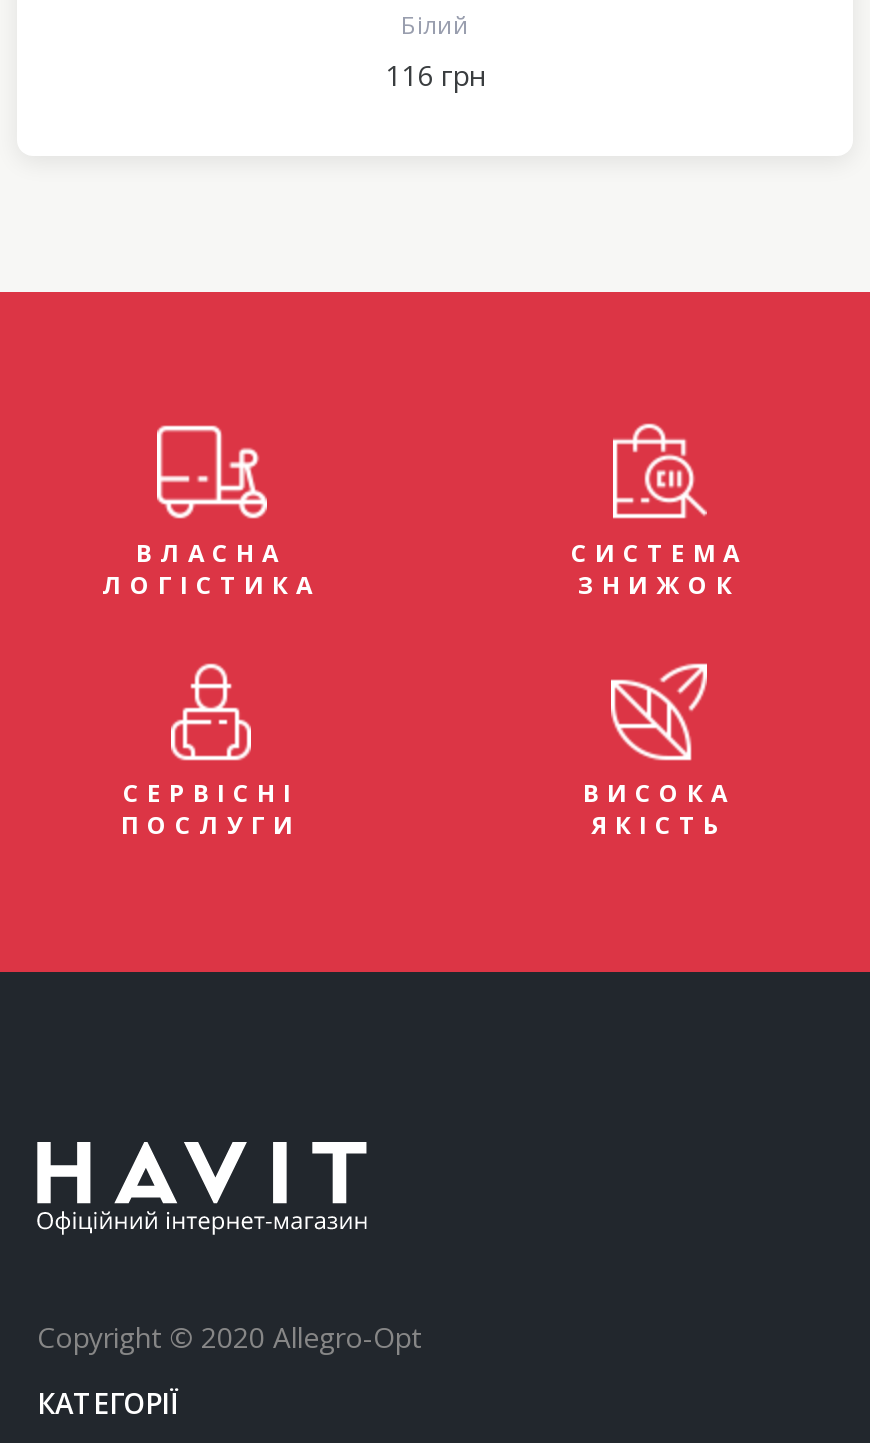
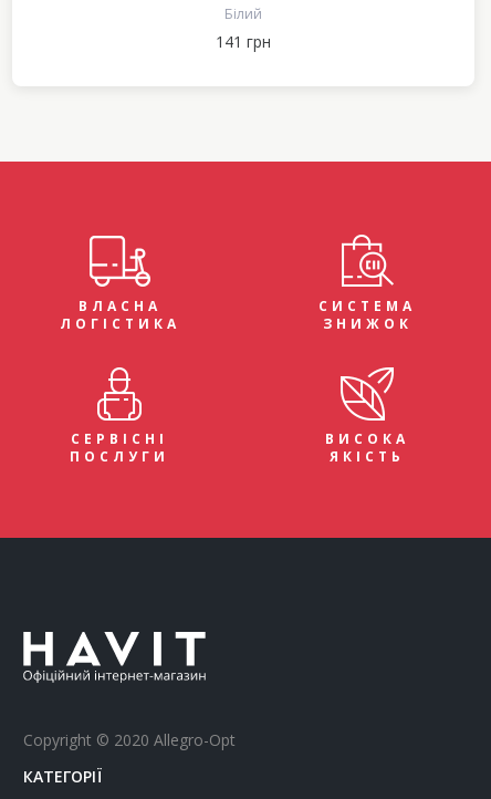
- 116 грн
+ 141 грн
